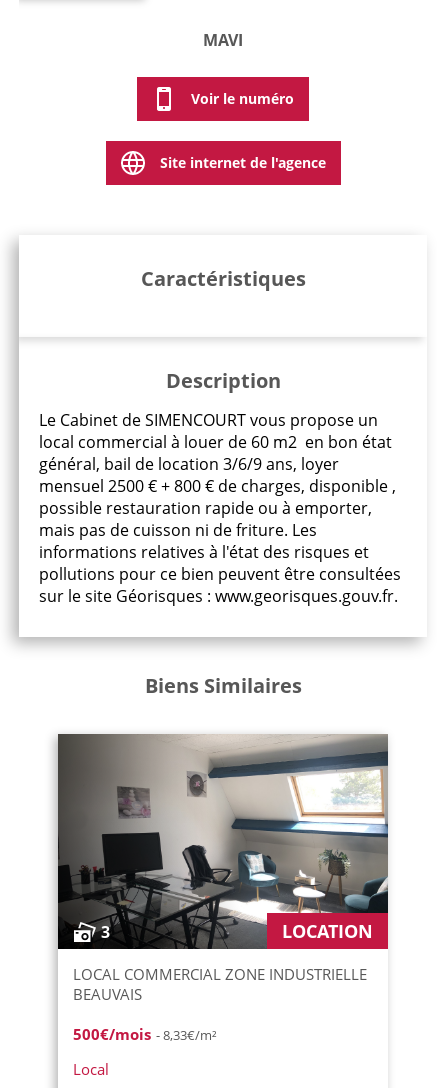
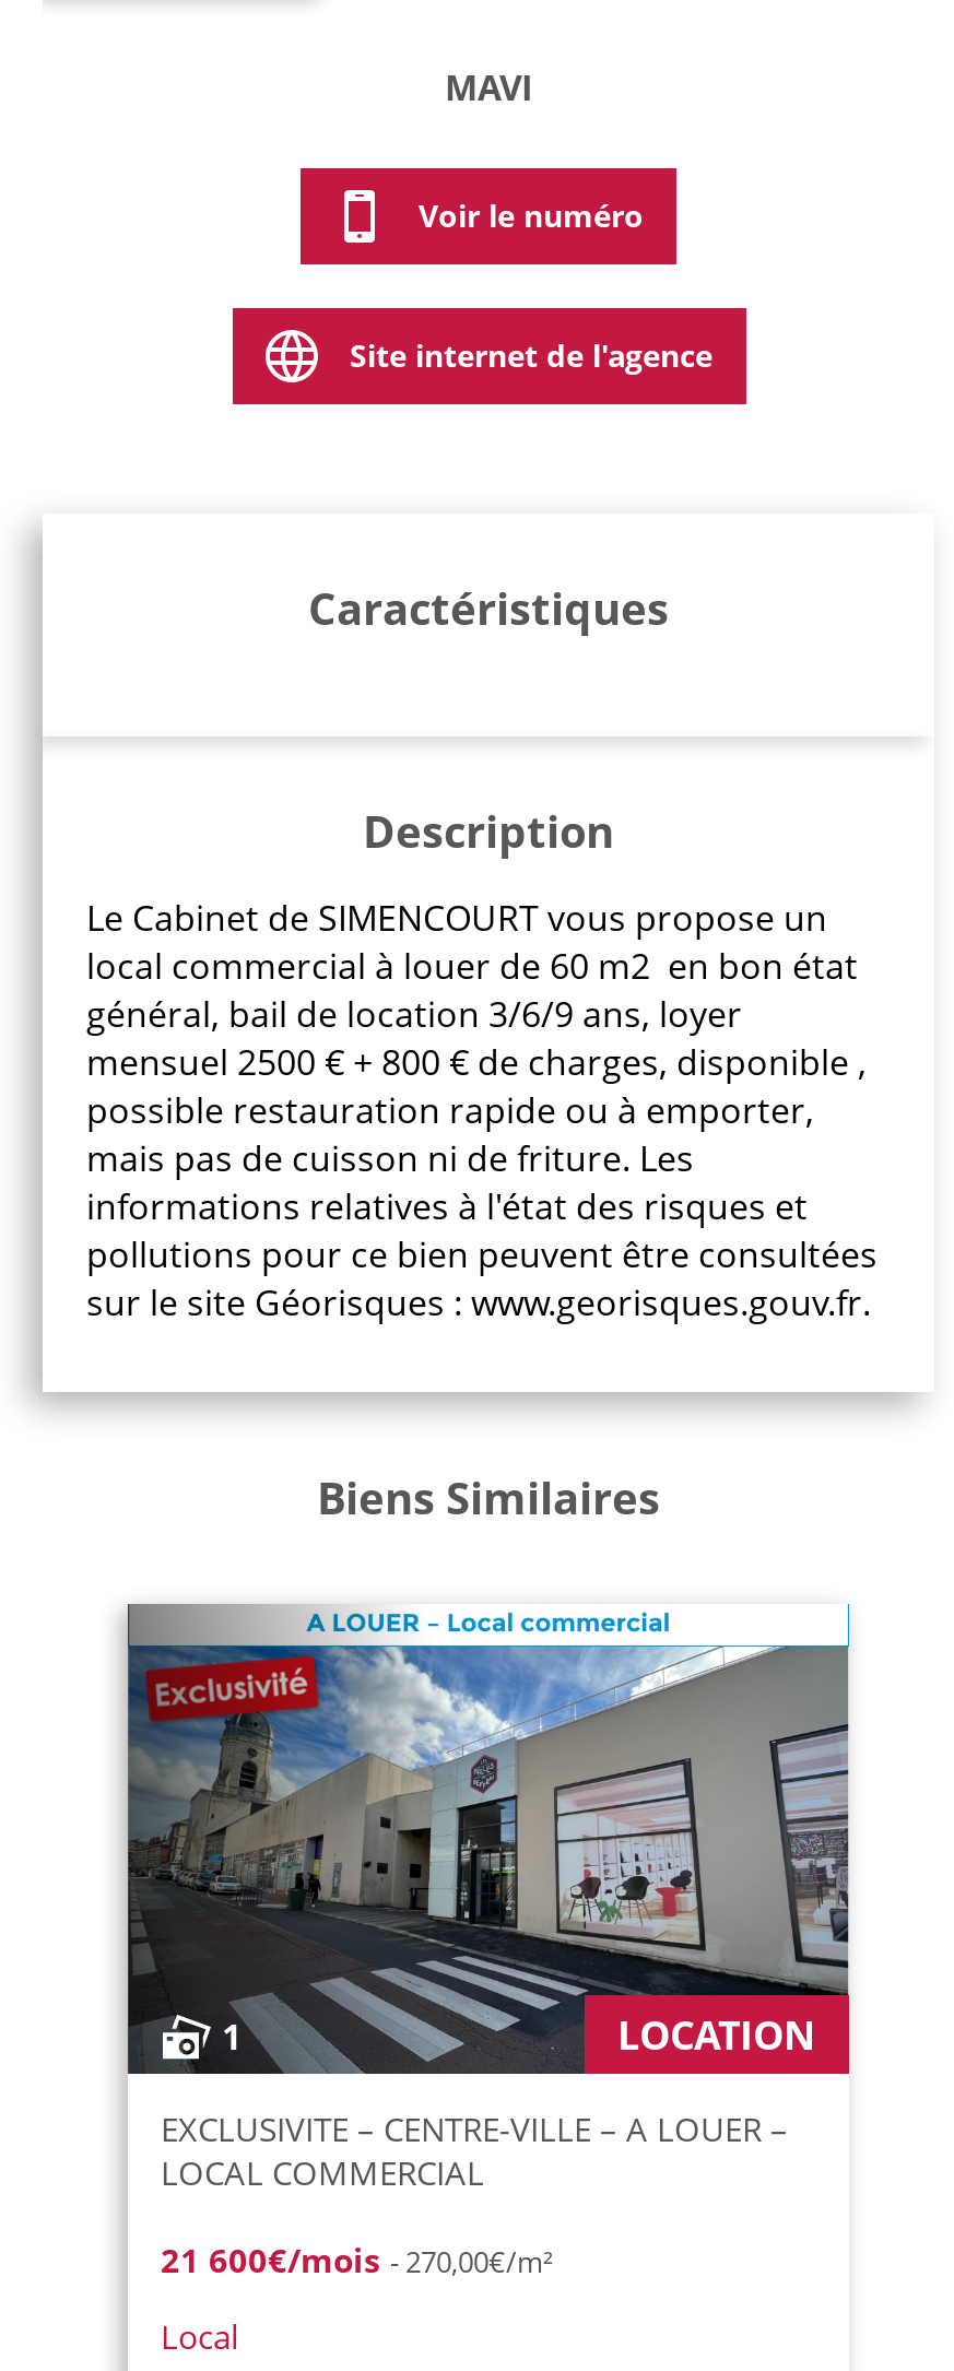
- [image]
- 3
+ [image]
+ 1

- LOCAL COMMERCIAL ZONE INDUSTRIELLE
- BEAUVAIS
+ EXCLUSIVITE – CENTRE-VILLE – A LOUER –
+ LOCAL COMMERCIAL

- 500€/mois - 8,33€/m²
+ 21 600€/mois - 270,00€/m²
